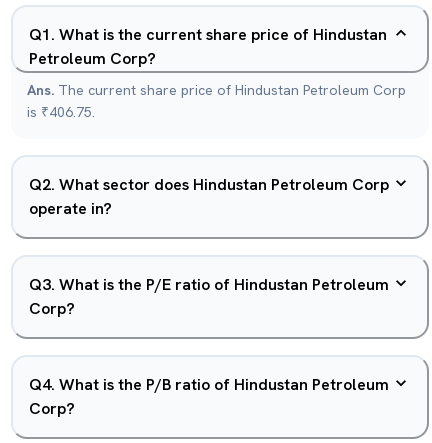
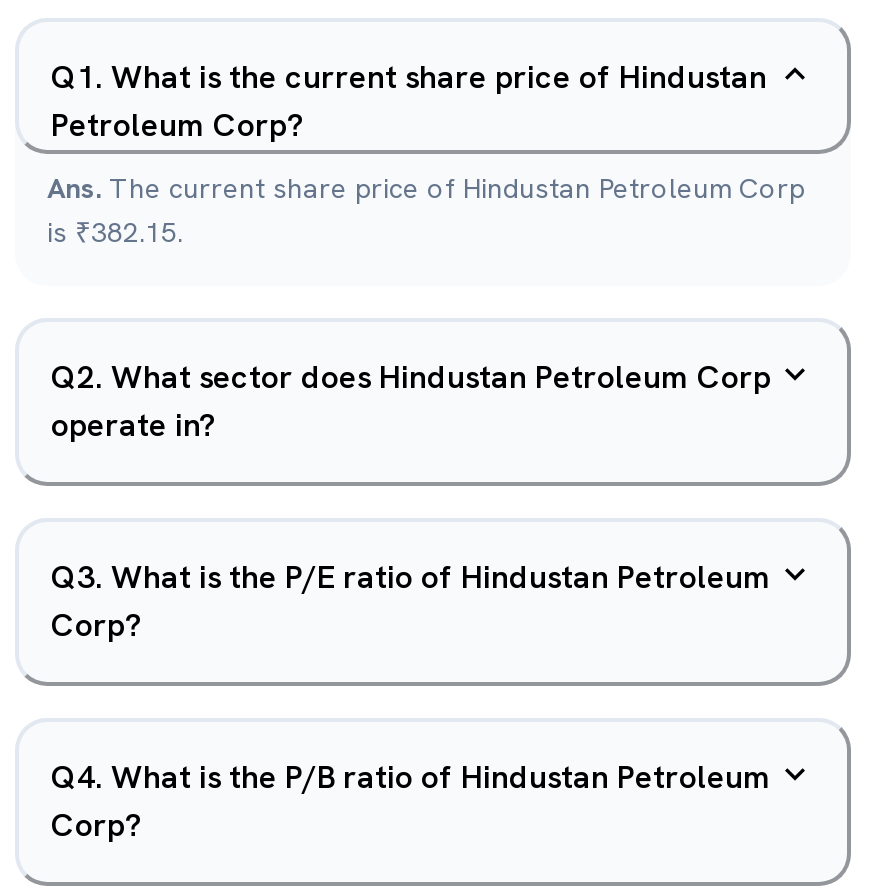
- is ₹406.75.
+ is ₹382.15.
